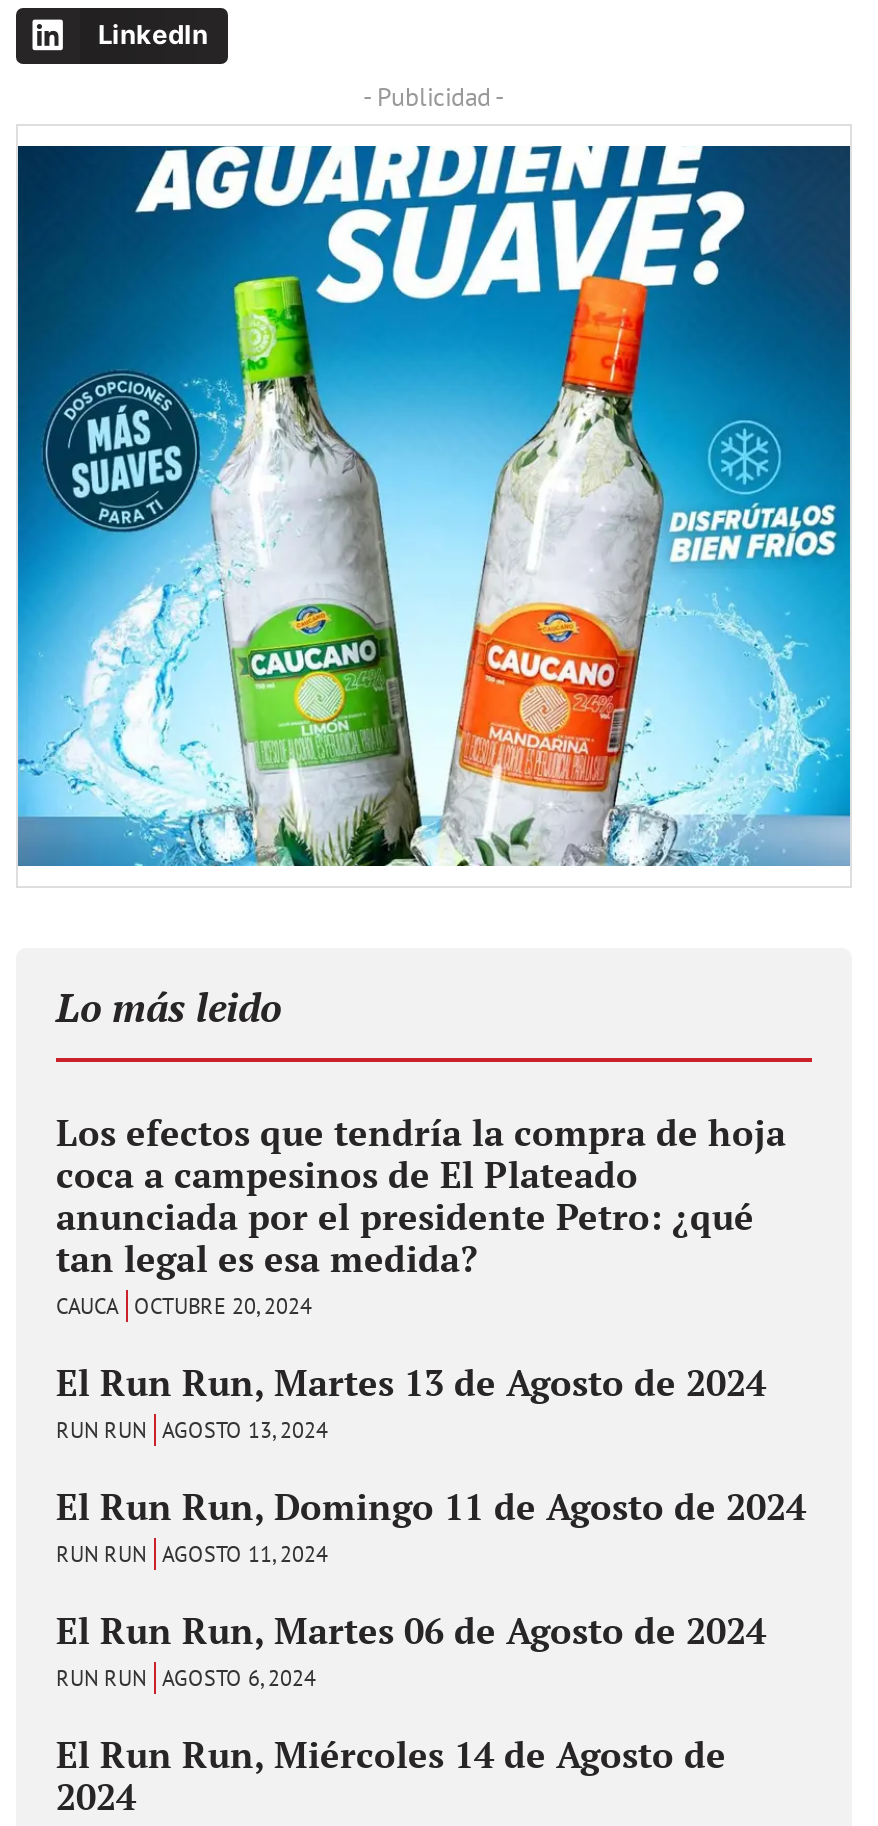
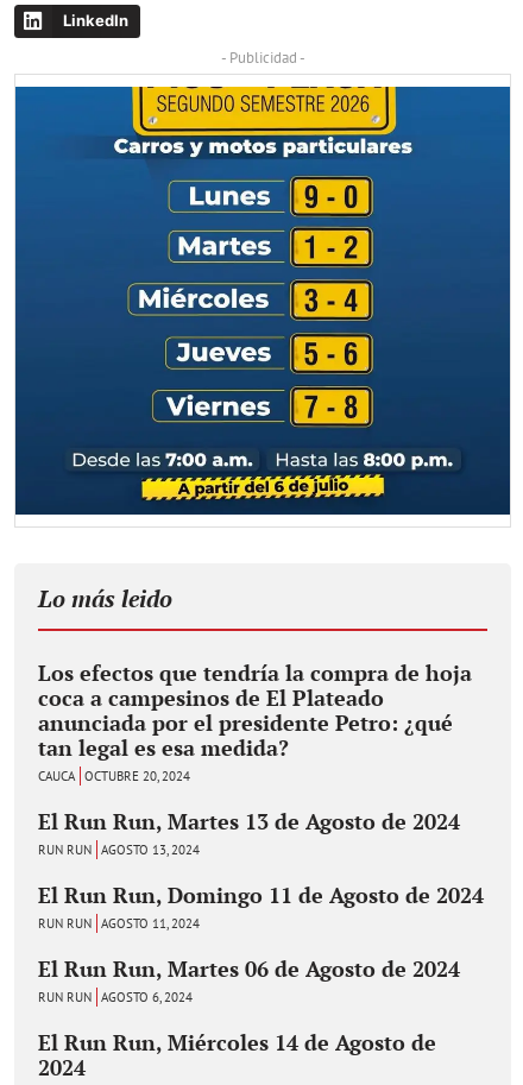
- [image]
+ [image]
